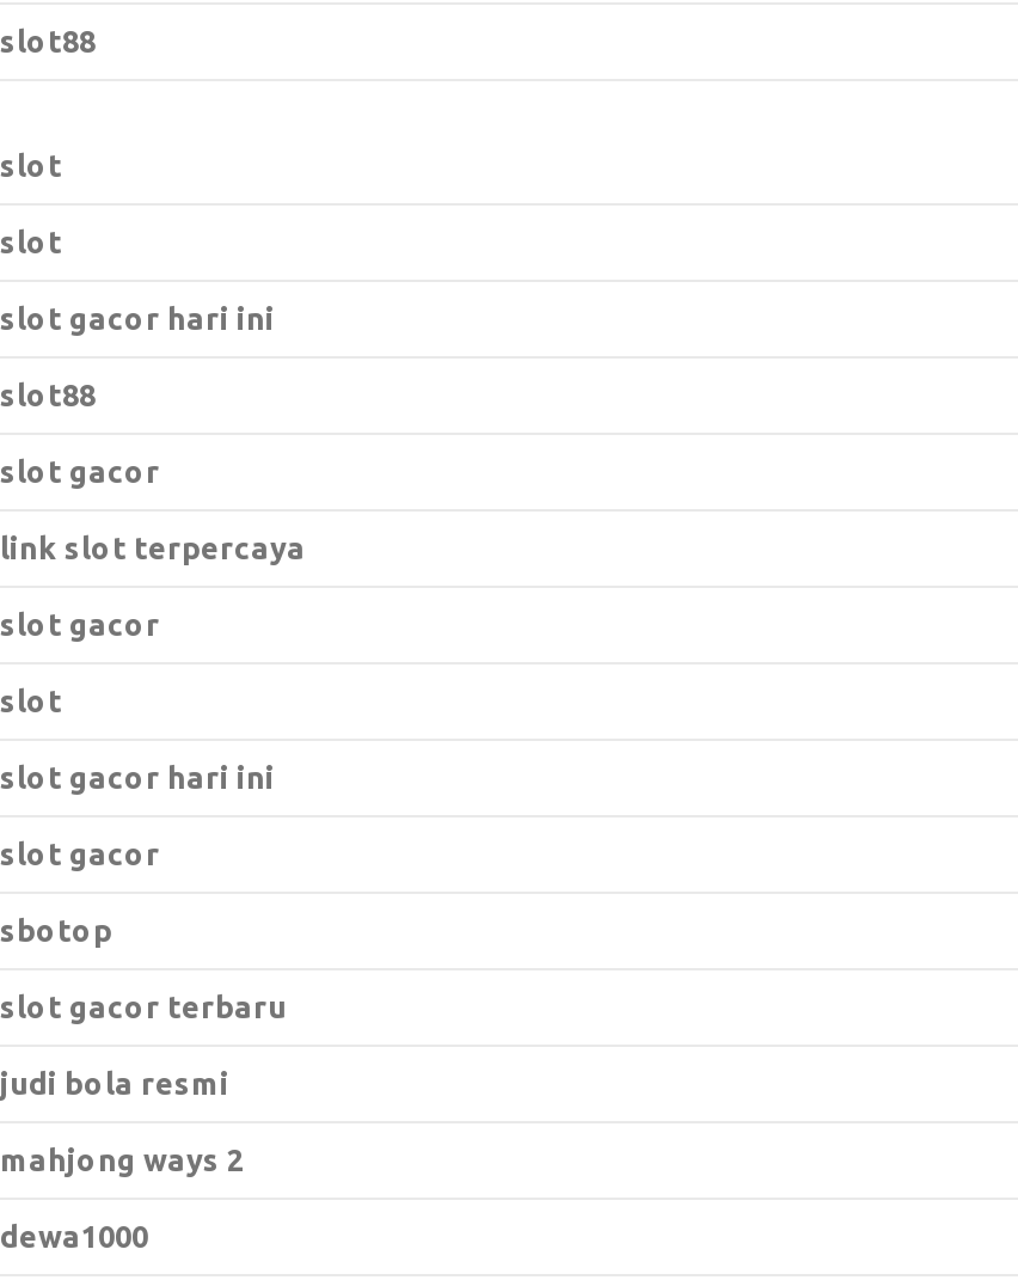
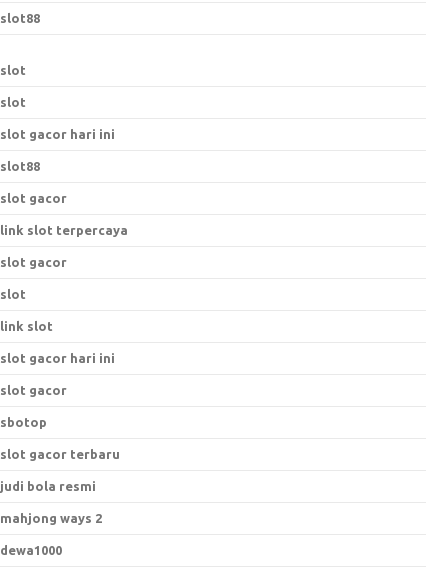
+ link slot
